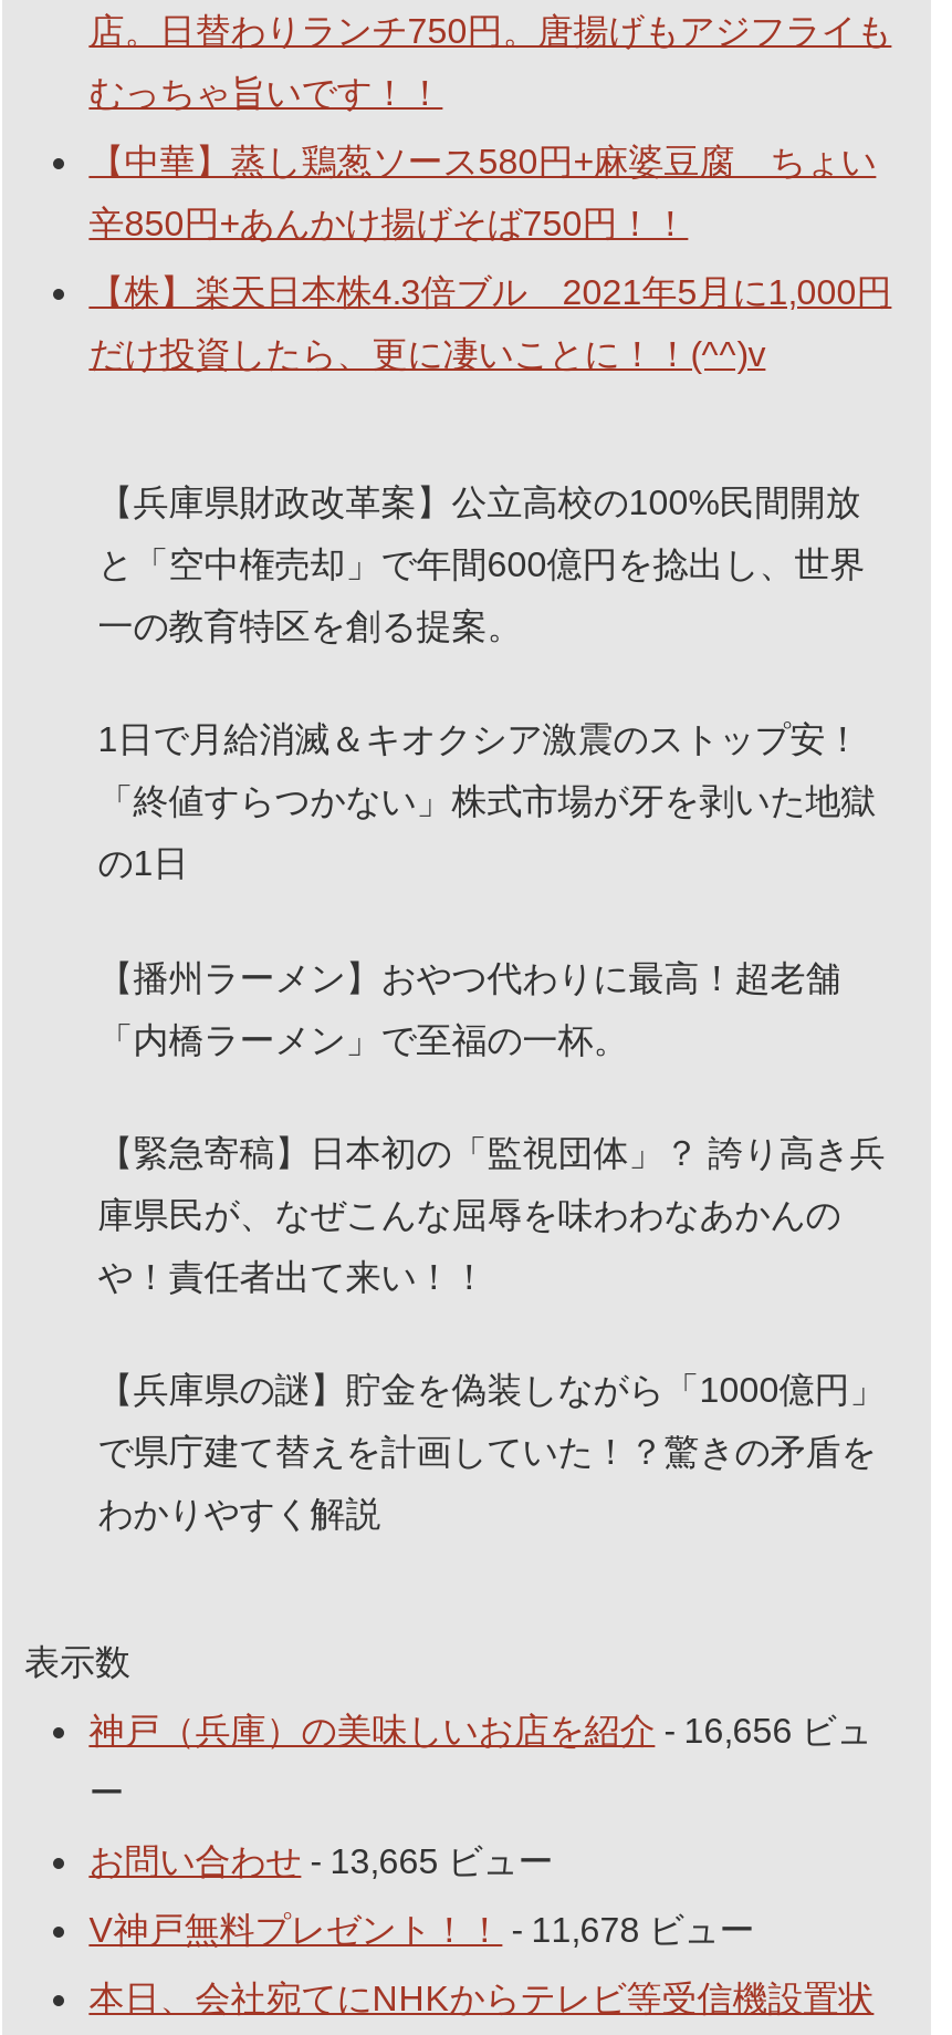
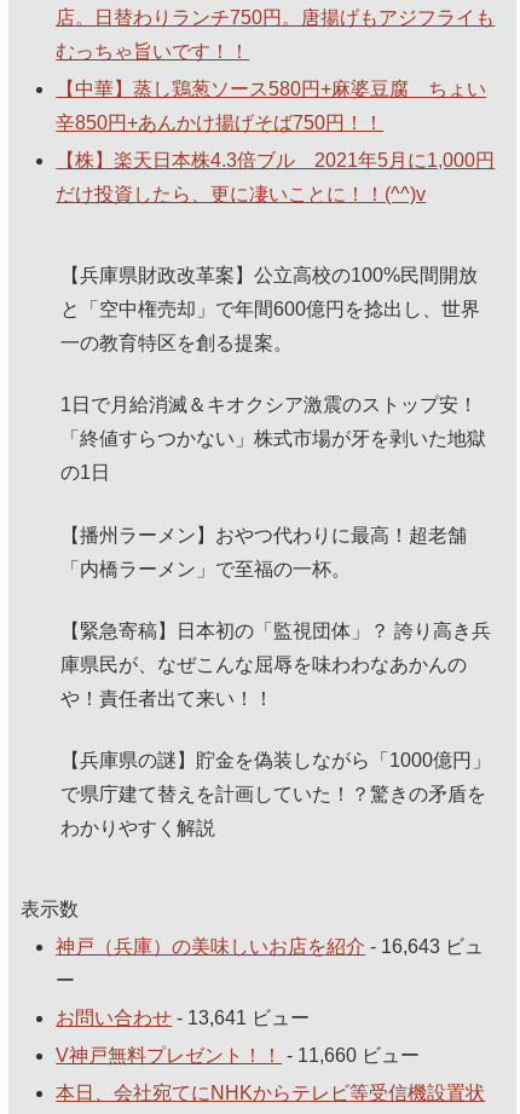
- 神戸（兵庫）の美味しいお店を紹介- 16,656 ビュ
+ 神戸（兵庫）の美味しいお店を紹介- 16,643 ビュ

- お問い合わせ- 13,665 ビュー
+ お問い合わせ- 13,641 ビュー

- V神戸無料プレゼント！！- 11,678 ビュー
+ V神戸無料プレゼント！！- 11,660 ビュー
